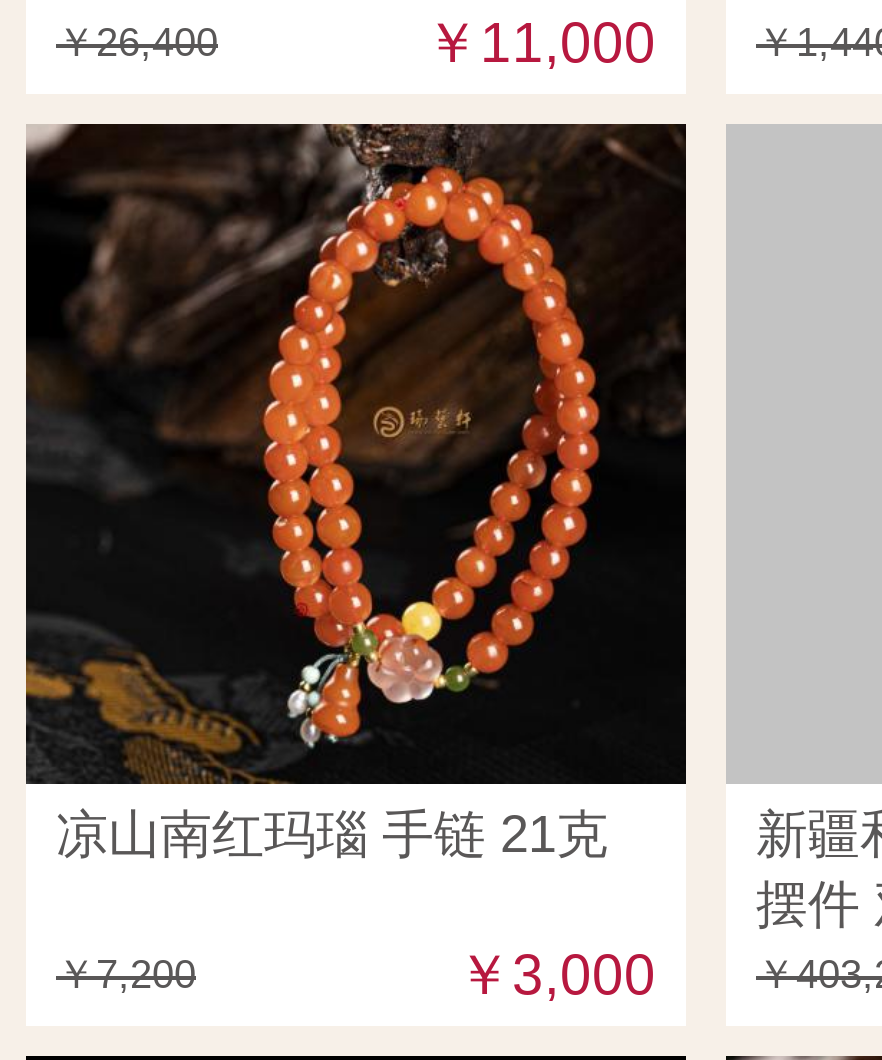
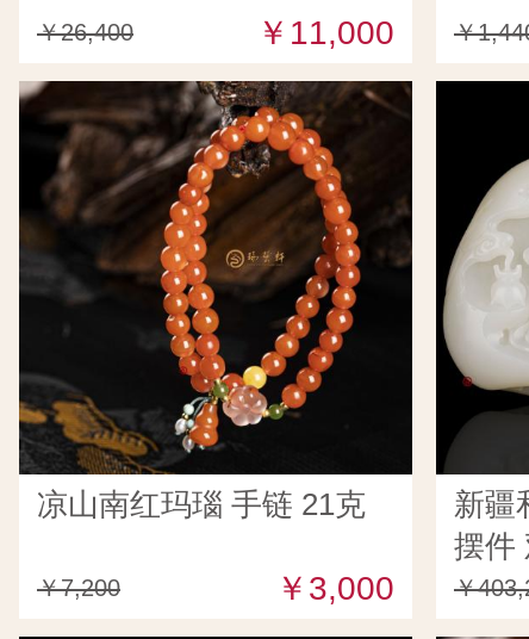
+ [image]
